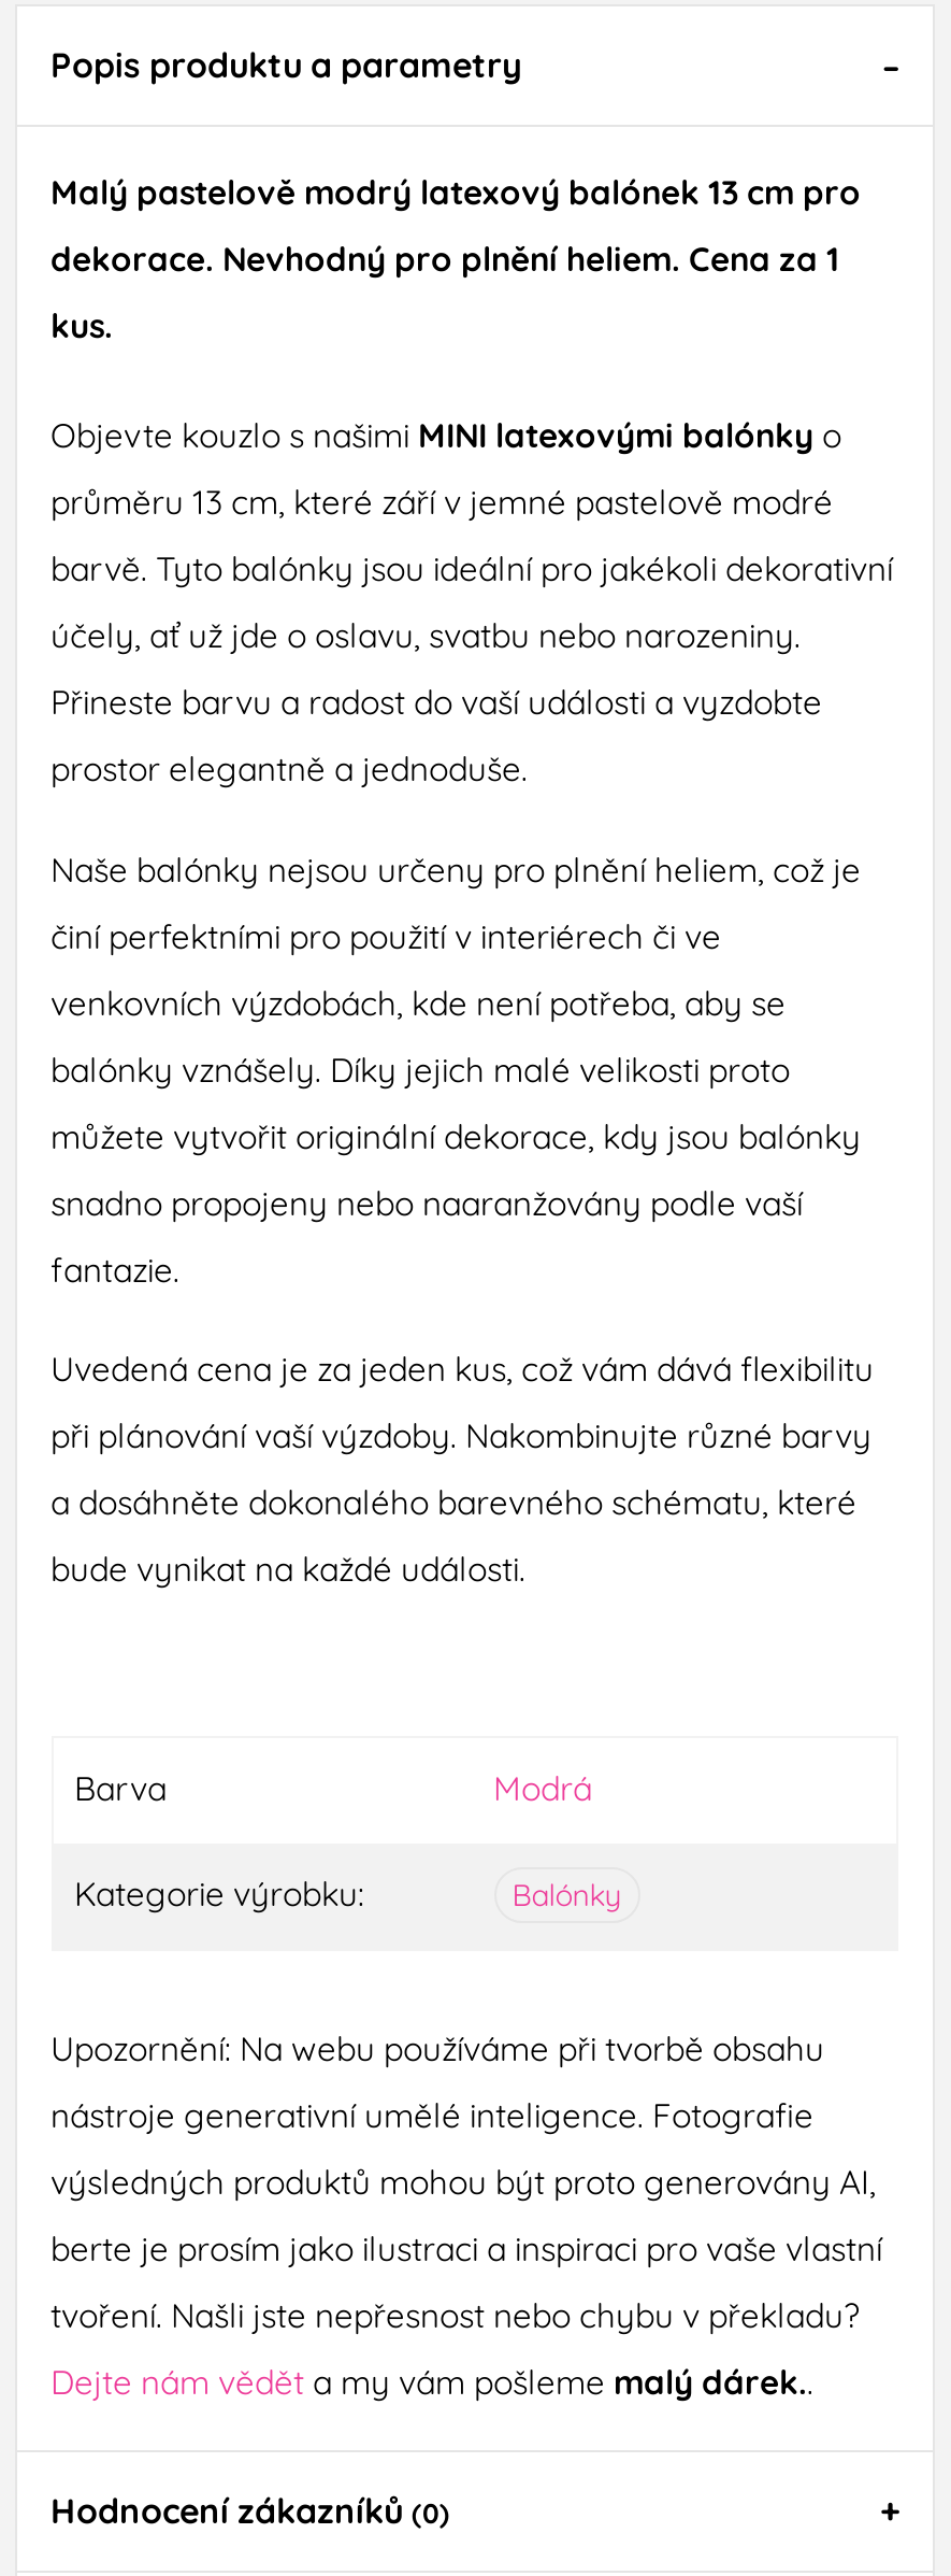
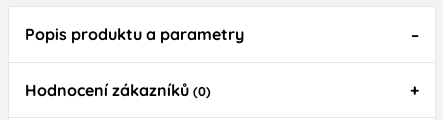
- Malý pastelově modrý latexový balónek 13 cm pro
- dekorace. Nevhodný pro plnění heliem. Cena za 1
- kus.
- Objevte kouzlo s našimi MINI latexovými balónky o
- průměru 13 cm, které září v jemné pastelově modré
- barvě. Tyto balónky jsou ideální pro jakékoli dekorativní
- účely, ať už jde o oslavu, svatbu nebo narozeniny.
- Přineste barvu a radost do vaší události a vyzdobte
- prostor elegantně a jednoduše.
- Naše balónky nejsou určeny pro plnění heliem, což je
- činí perfektními pro použití v interiérech či ve
- venkovních výzdobách, kde není potřeba, aby se
- balónky vznášely. Díky jejich malé velikosti proto
- můžete vytvořit originální dekorace, kdy jsou balónky
- snadno propojeny nebo naaranžovány podle vaší
- fantazie.
- Uvedená cena je za jeden kus, což vám dává flexibilitu
- při plánování vaší výzdoby. Nakombinujte různé barvy
- a dosáhněte dokonalého barevného schématu, které
- bude vynikat na každé události.

- Barva
- Modrá
- Kategorie výrobku:
- Balónky

- Upozornění: Na webu používáme při tvorbě obsahu
- nástroje generativní umělé inteligence. Fotografie
- výsledných produktů mohou být proto generovány AI,
- berte je prosím jako ilustraci a inspiraci pro vaše vlastní
- tvoření. Našli jste nepřesnost nebo chybu v překladu?
- Dejte nám vědět a my vám pošleme malý dárek..
